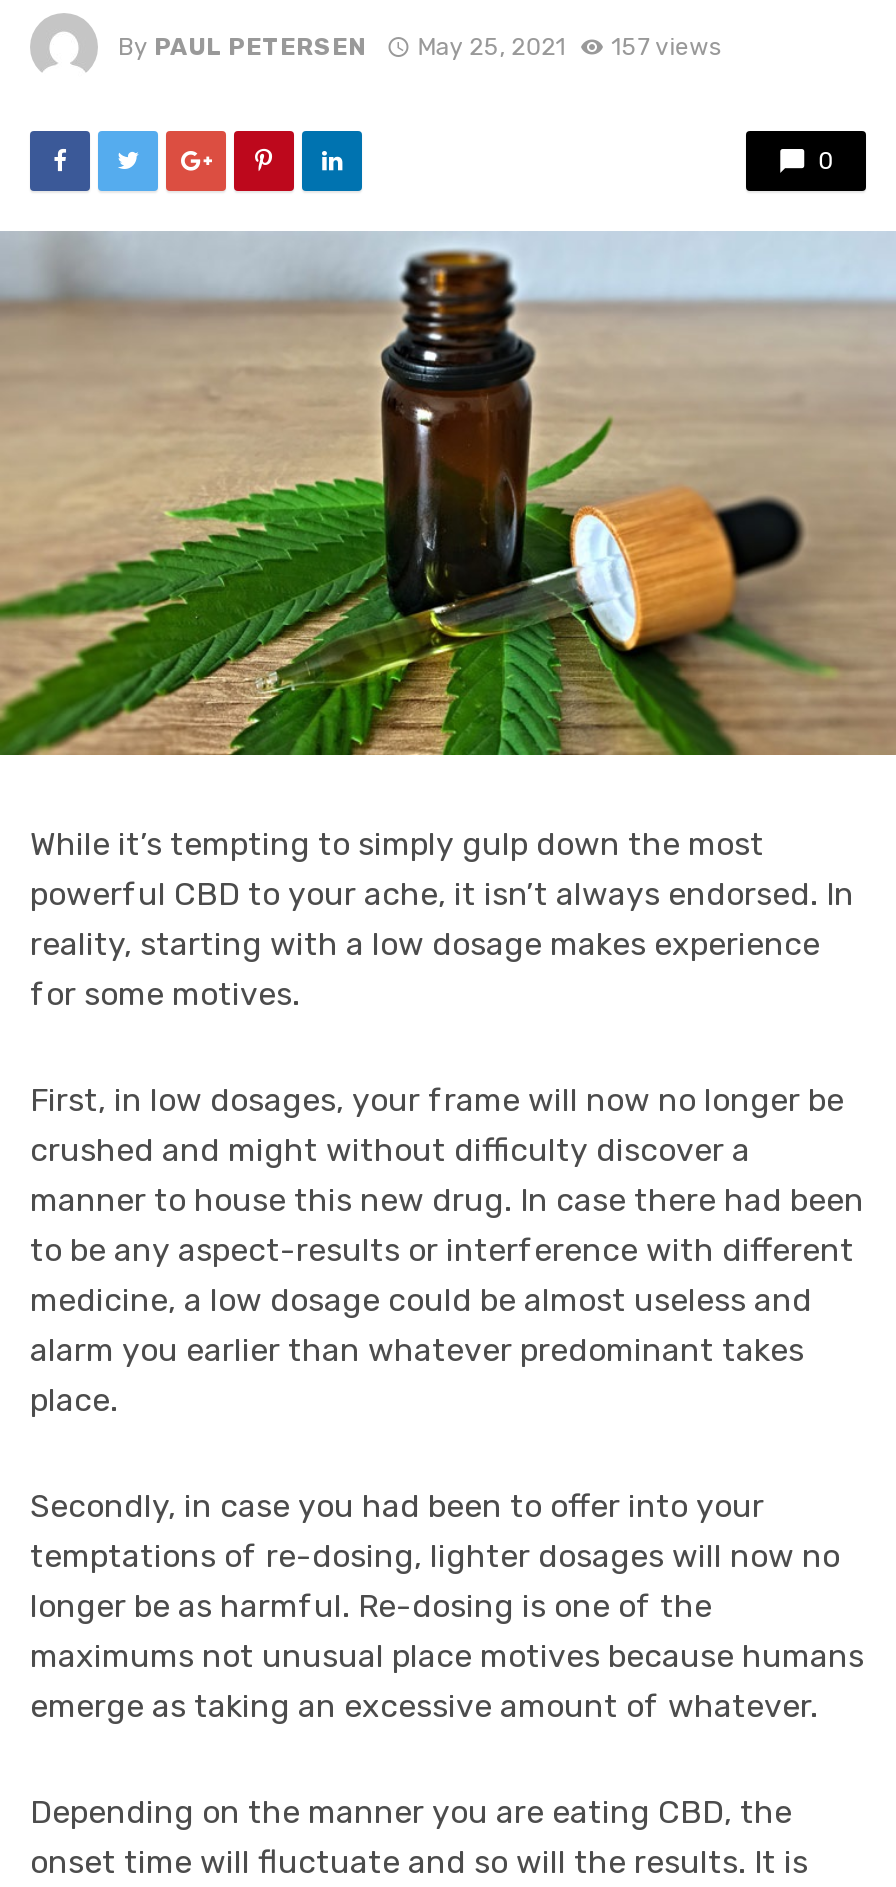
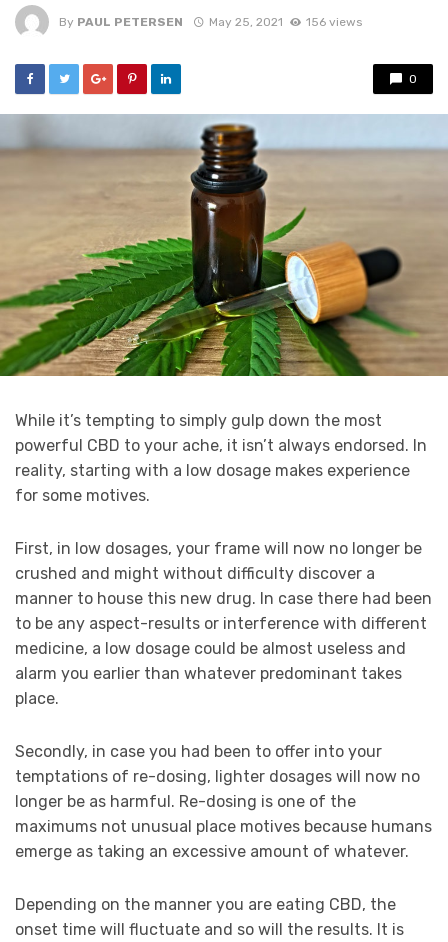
- By PAUL PETERSEN May 25, 2021 157 views
+ By PAUL PETERSEN May 25, 2021 156 views
